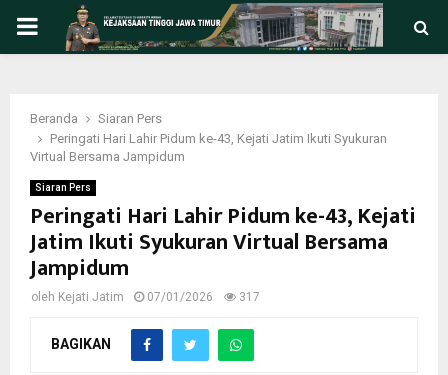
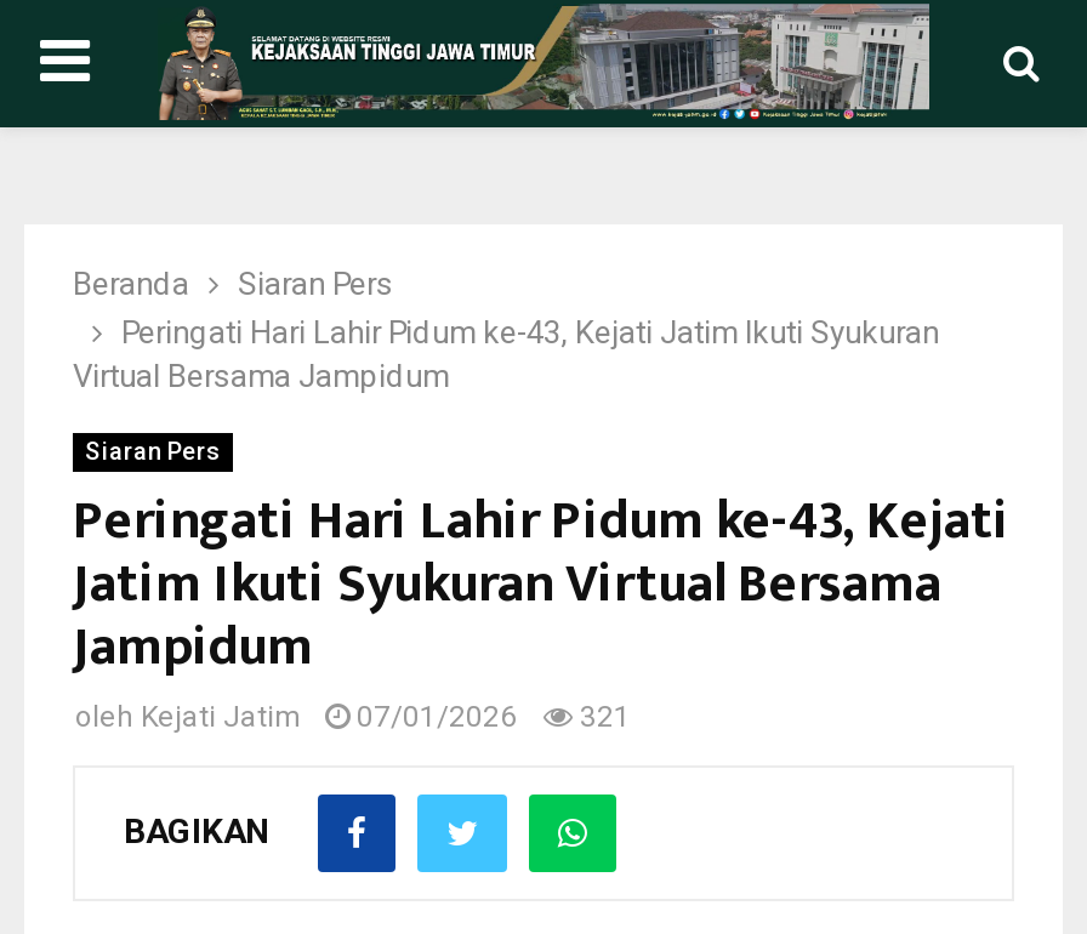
- oleh Kejati Jatim 07/01/2026 317
+ oleh Kejati Jatim 07/01/2026 321
